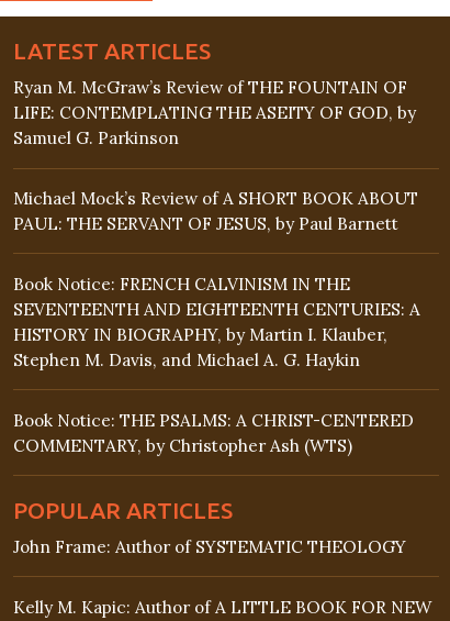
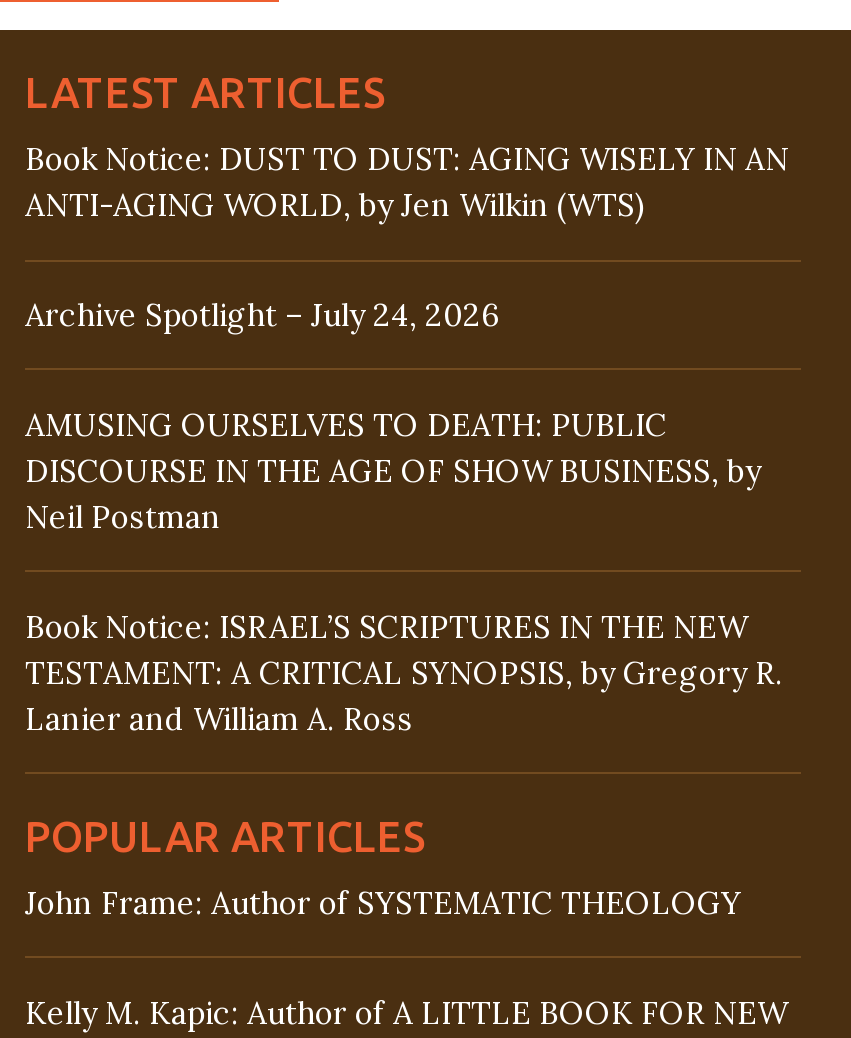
- Ryan M. McGraw’s Review of THE FOUNTAIN OF
- LIFE: CONTEMPLATING THE ASEITY OF GOD, by
- Samuel G. Parkinson
+ Book Notice: DUST TO DUST: AGING WISELY IN AN
+ ANTI-AGING WORLD, by Jen Wilkin (WTS)

- Michael Mock’s Review of A SHORT BOOK ABOUT
- PAUL: THE SERVANT OF JESUS, by Paul Barnett
+ Archive Spotlight – July 24, 2026

- Book Notice: FRENCH CALVINISM IN THE
- SEVENTEENTH AND EIGHTEENTH CENTURIES: A
- HISTORY IN BIOGRAPHY, by Martin I. Klauber,
- Stephen M. Davis, and Michael A. G. Haykin
+ AMUSING OURSELVES TO DEATH: PUBLIC
+ DISCOURSE IN THE AGE OF SHOW BUSINESS, by
+ Neil Postman

- Book Notice: THE PSALMS: A CHRIST-CENTERED
- COMMENTARY, by Christopher Ash (WTS)
+ Book Notice: ISRAEL’S SCRIPTURES IN THE NEW
+ TESTAMENT: A CRITICAL SYNOPSIS, by Gregory R.
+ Lanier and William A. Ross
